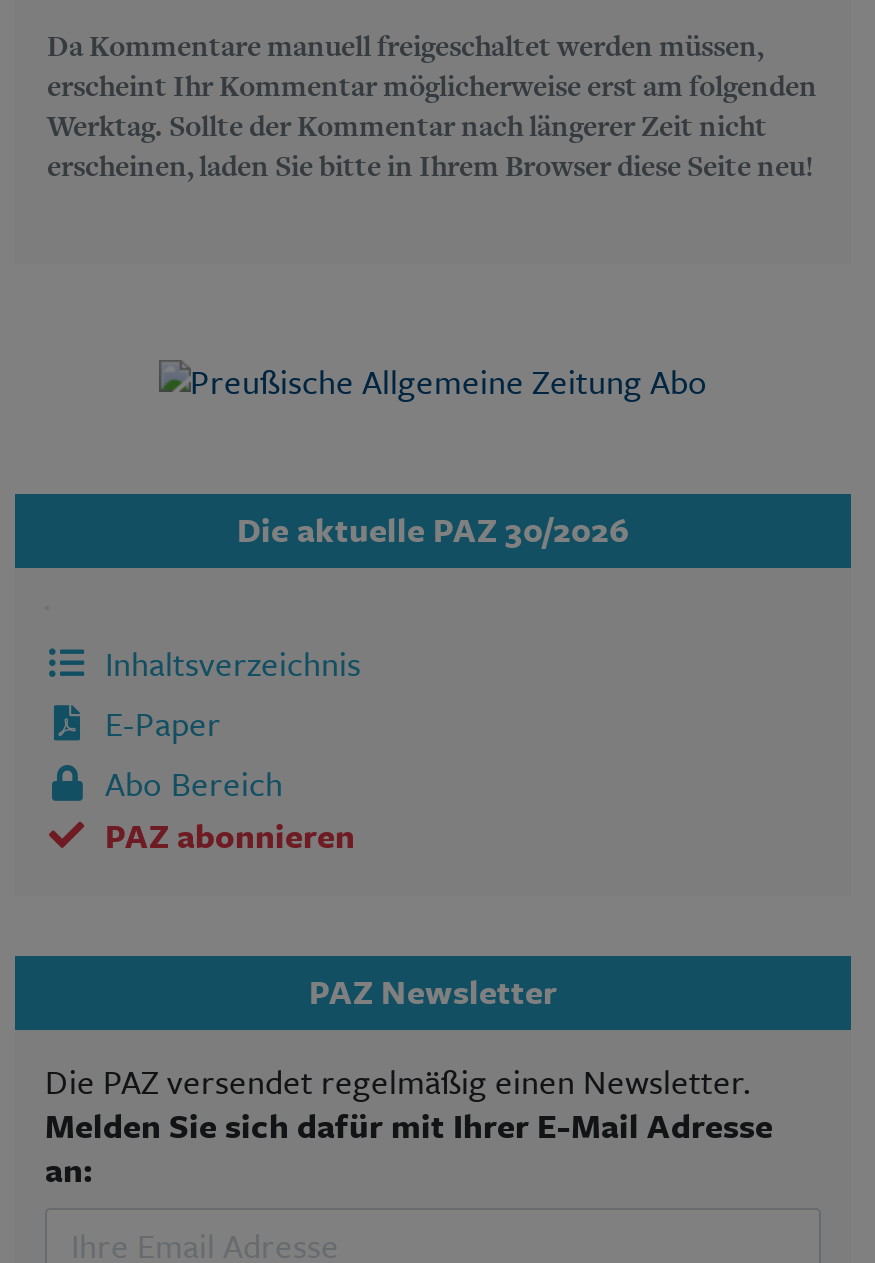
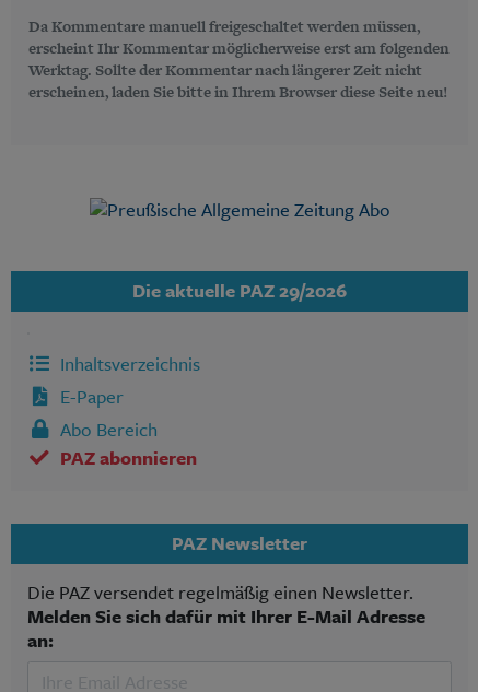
- Die aktuelle PAZ 30/2026
+ Die aktuelle PAZ 29/2026
